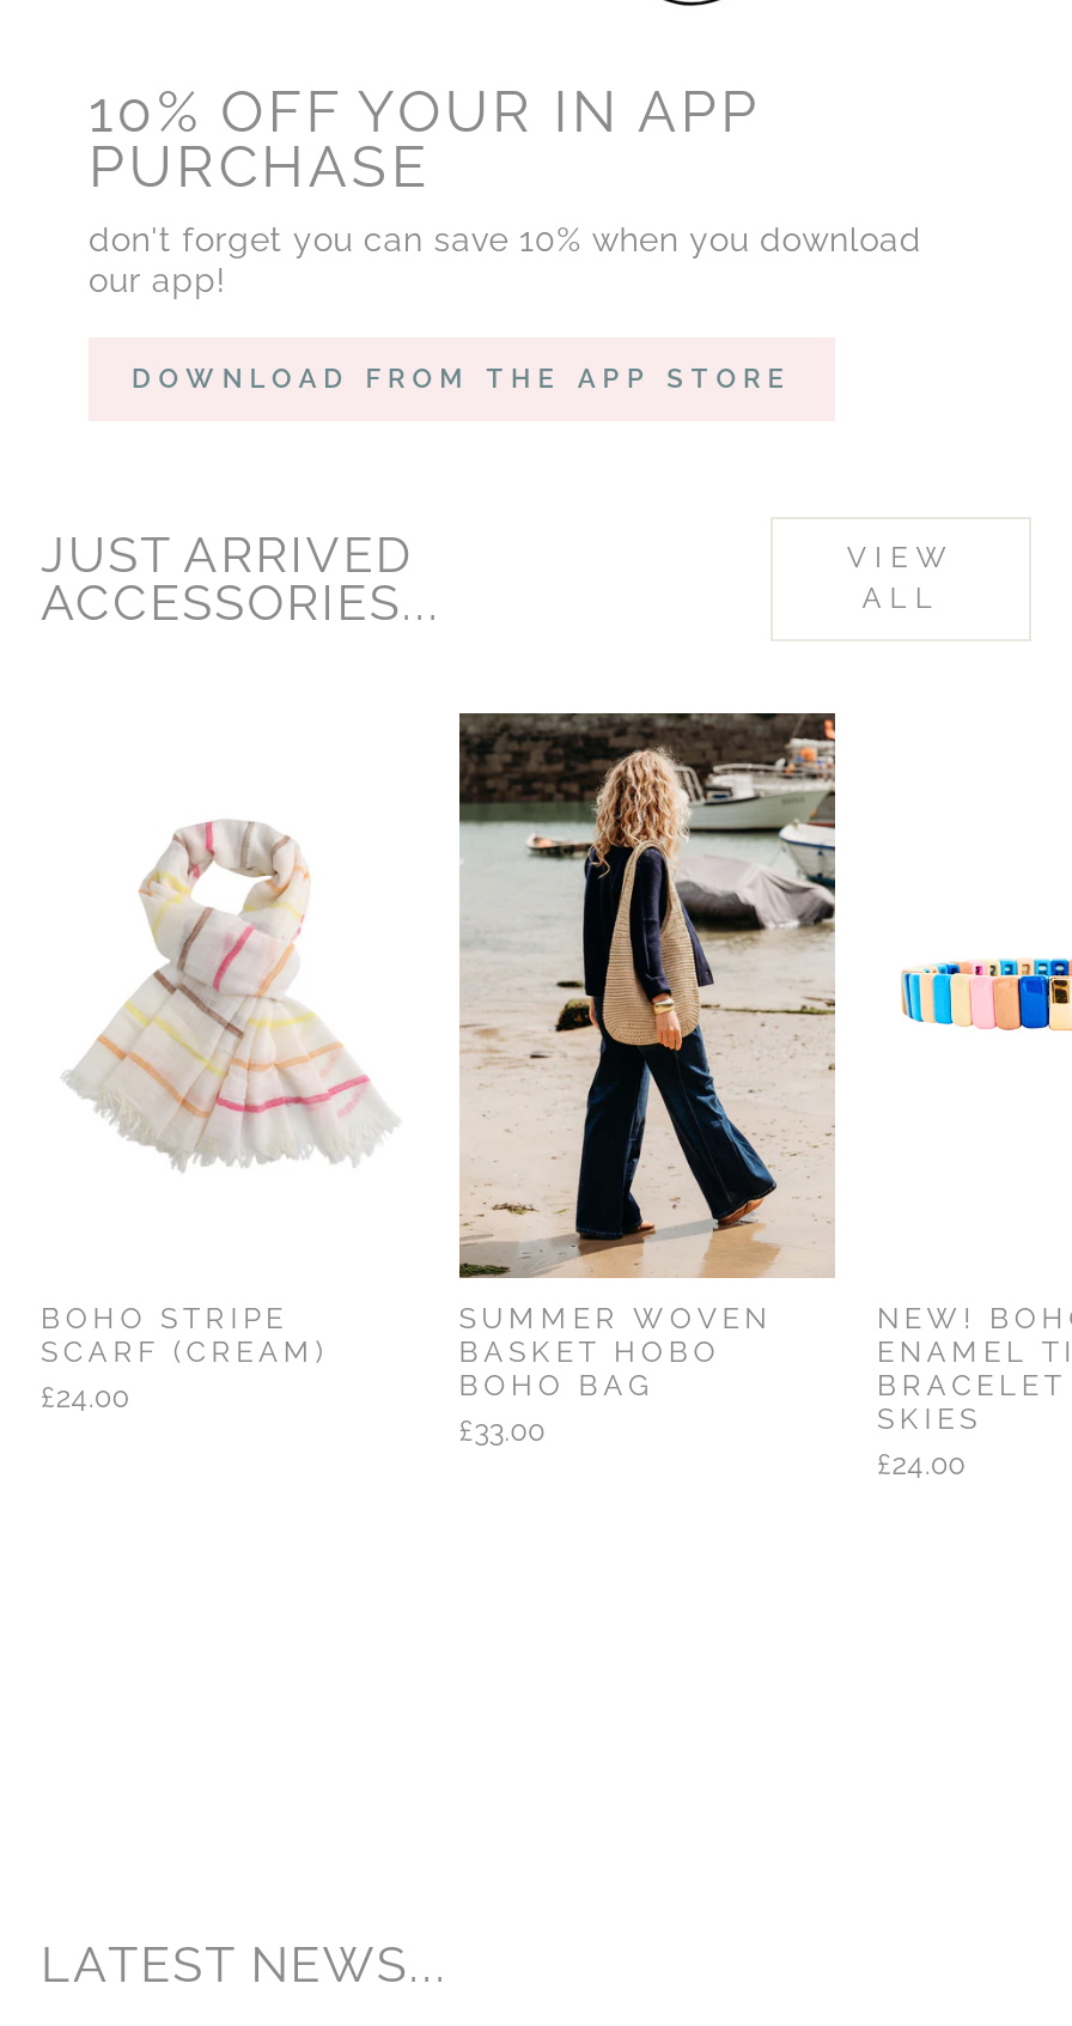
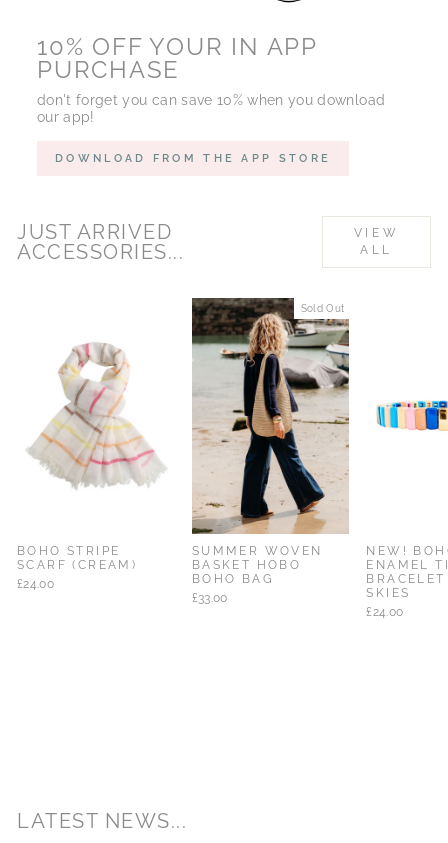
+ Sold Out
